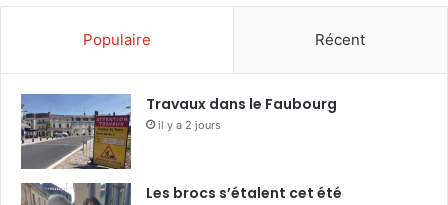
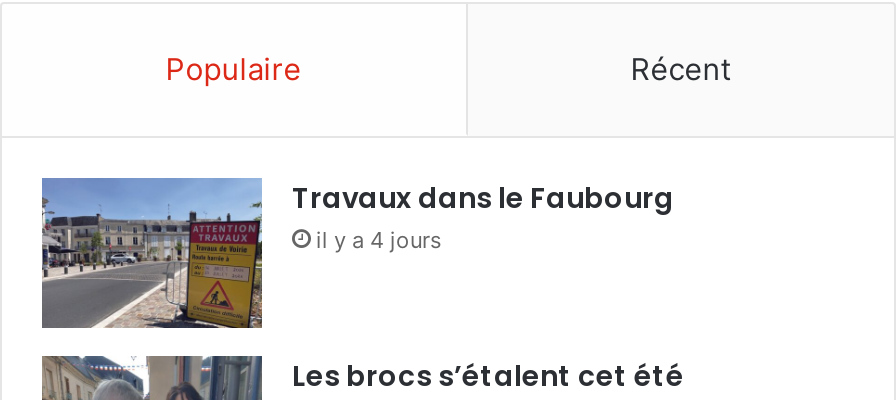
- il y a 2 jours
+ il y a 4 jours
